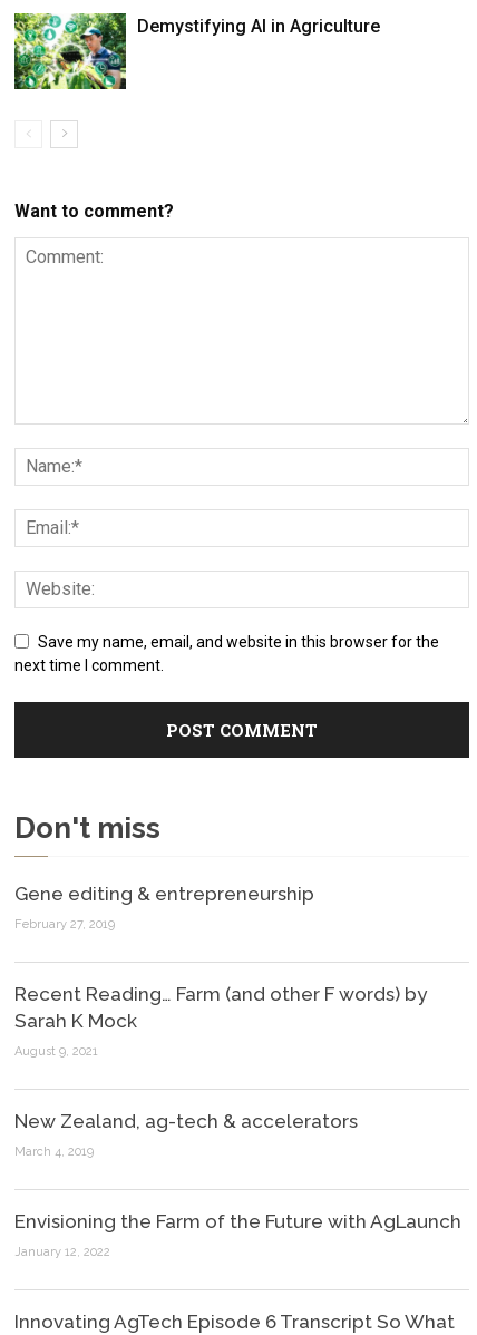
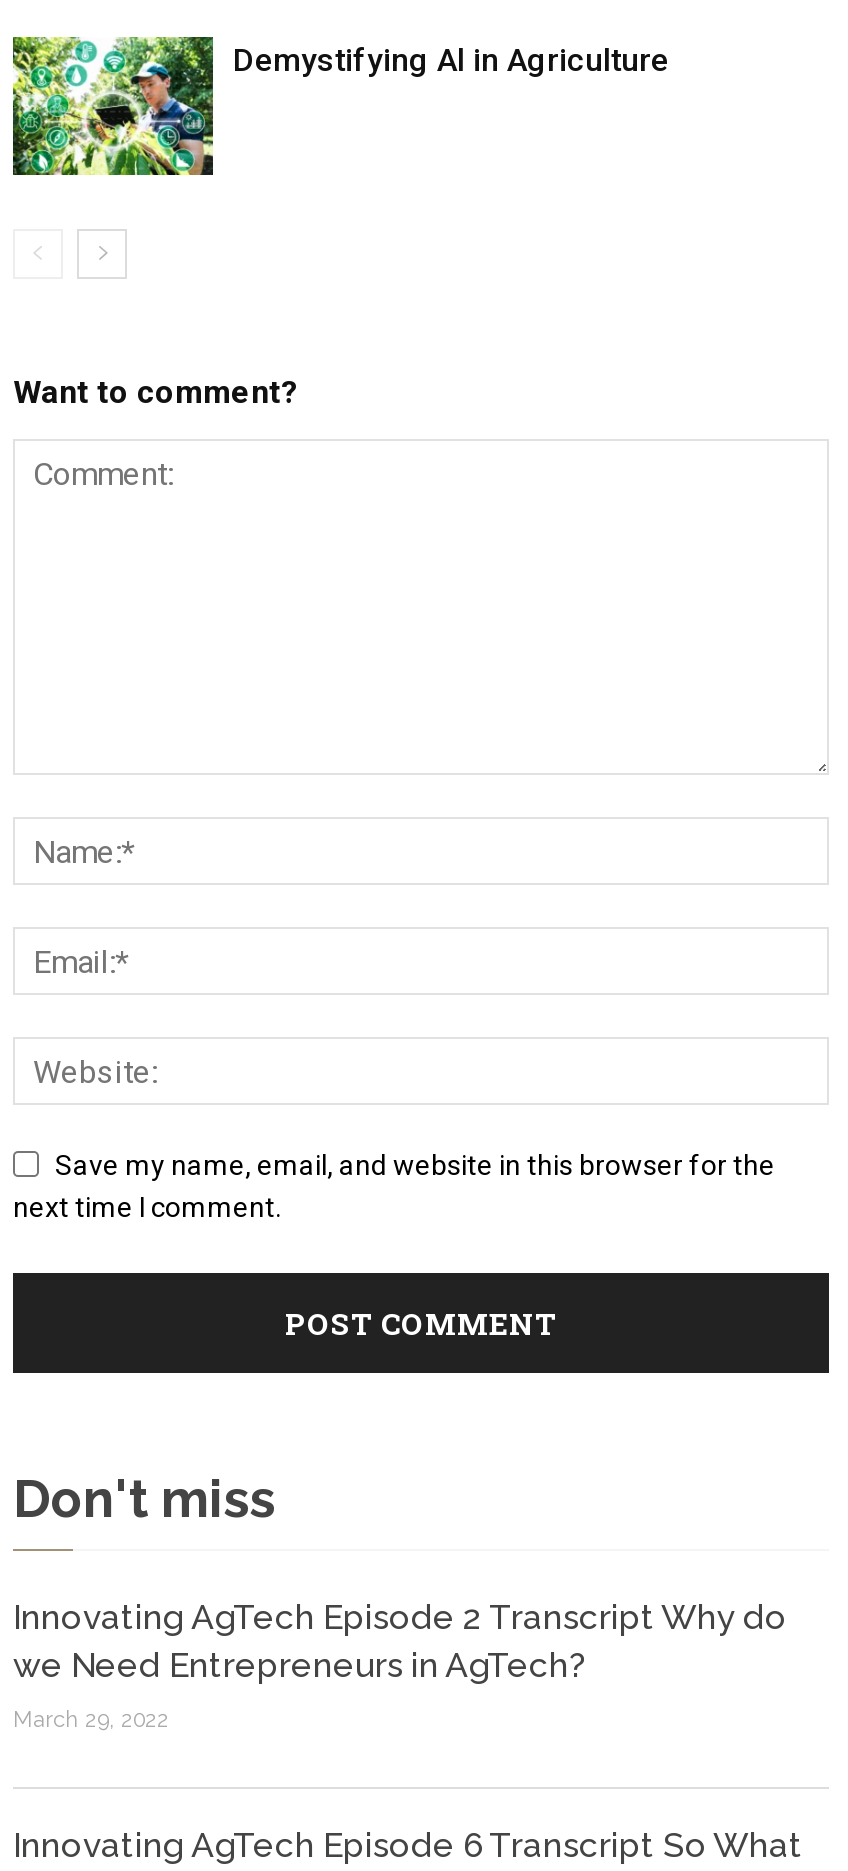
- Gene editing & entrepreneurship
- February 27, 2019
- Recent Reading… Farm (and other F words) by
- Sarah K Mock
- August 9, 2021
- New Zealand, ag-tech & accelerators
- March 4, 2019
- Envisioning the Farm of the Future with AgLaunch
- January 12, 2022
+ Innovating AgTech Episode 2 Transcript Why do
+ we Need Entrepreneurs in AgTech?
+ March 29, 2022
